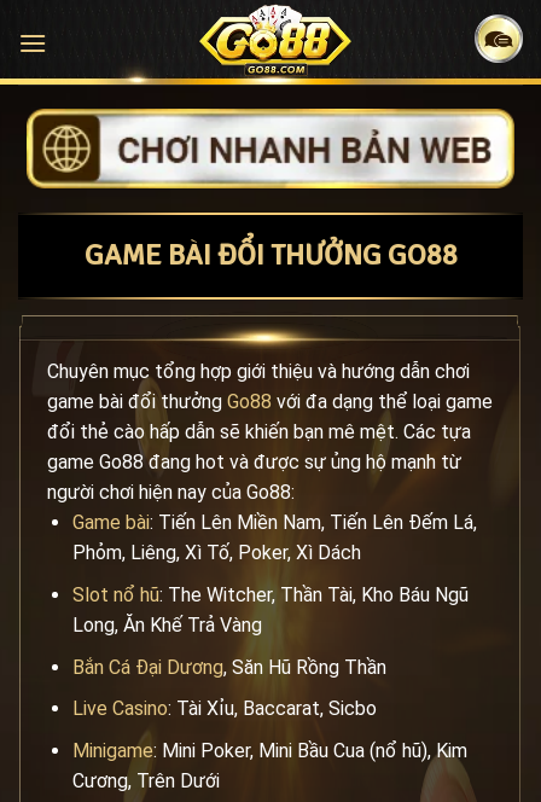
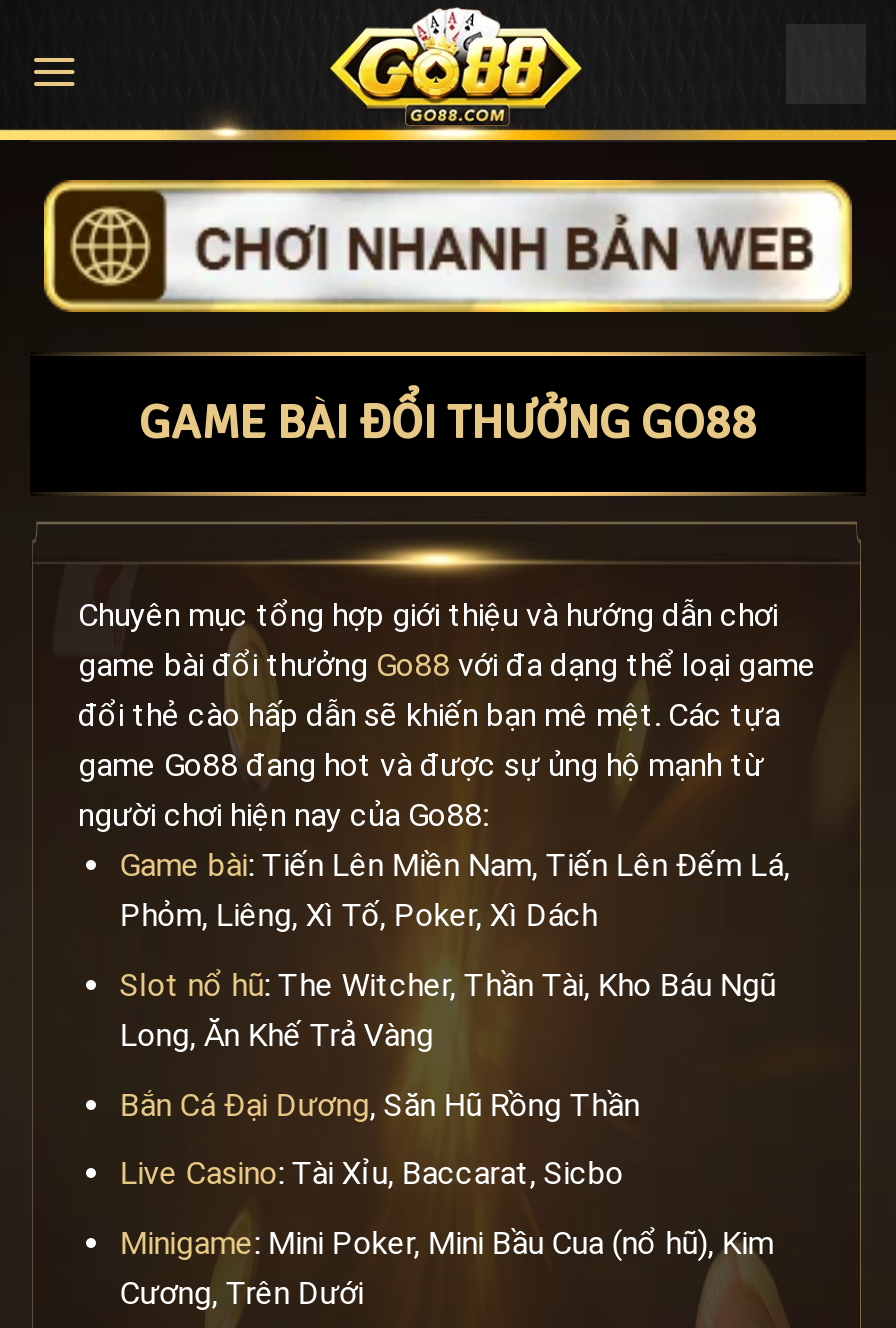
- [image]
